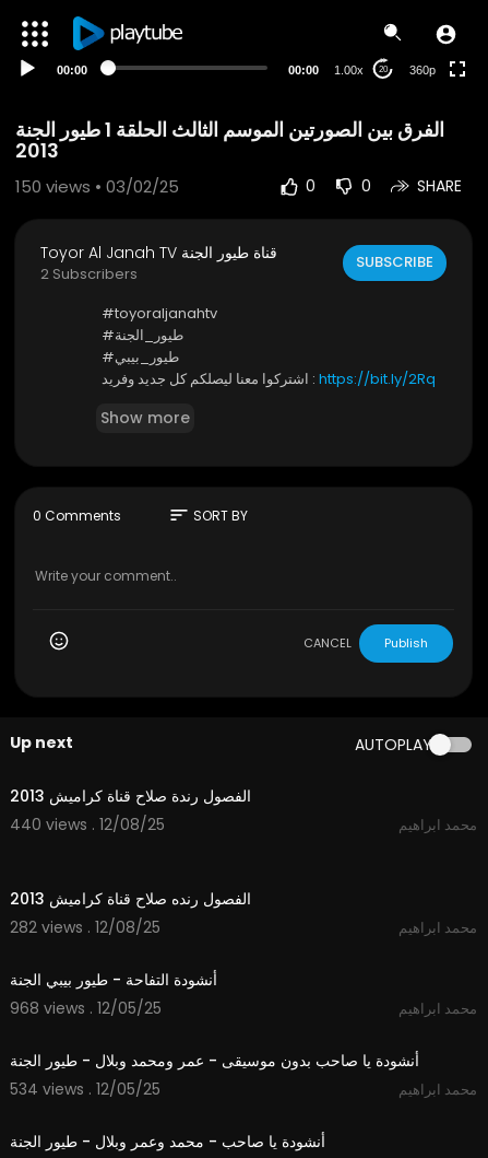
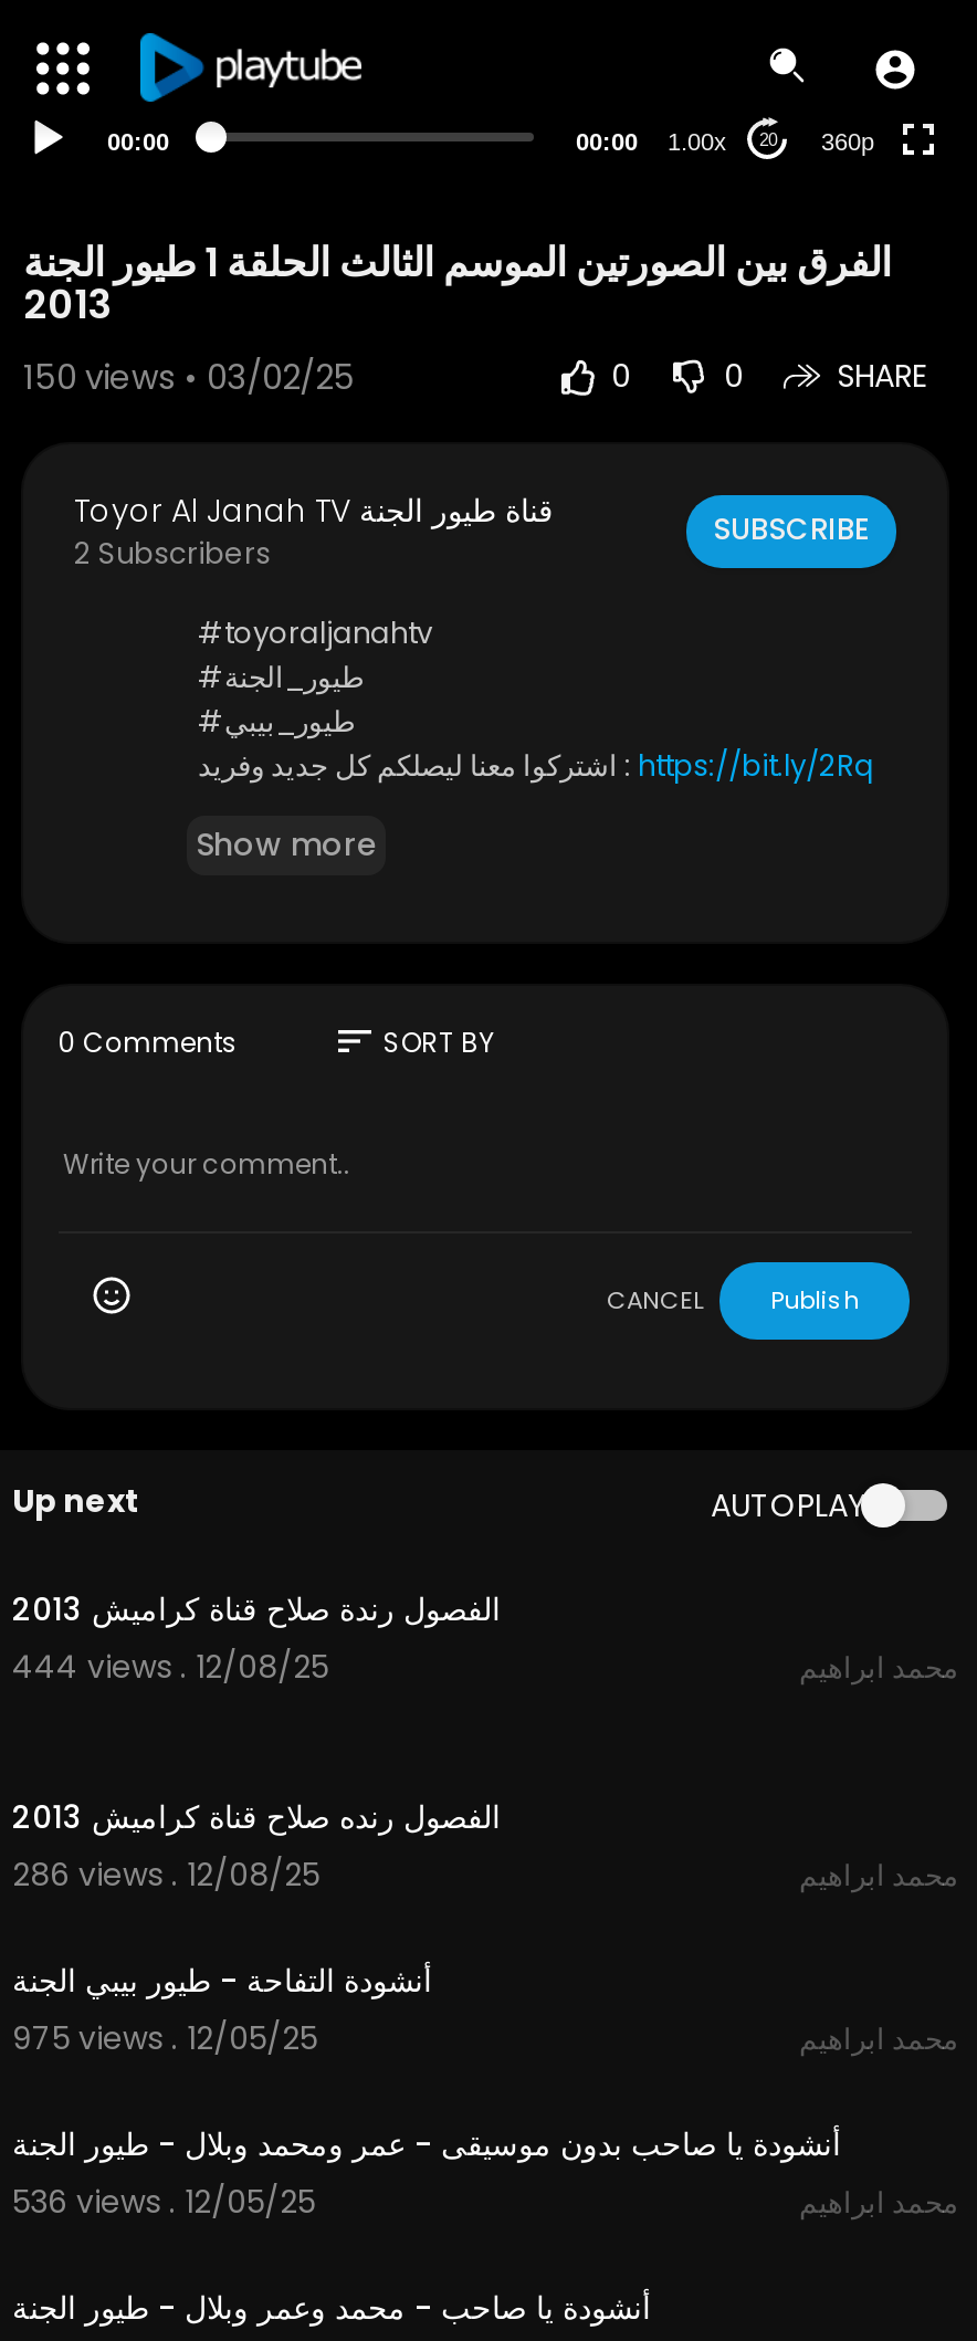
- 440 views . 12/08/25
+ 444 views . 12/08/25

- 282 views . 12/08/25
+ 286 views . 12/08/25

- 968 views . 12/05/25
+ 975 views . 12/05/25

- 534 views . 12/05/25
+ 536 views . 12/05/25
